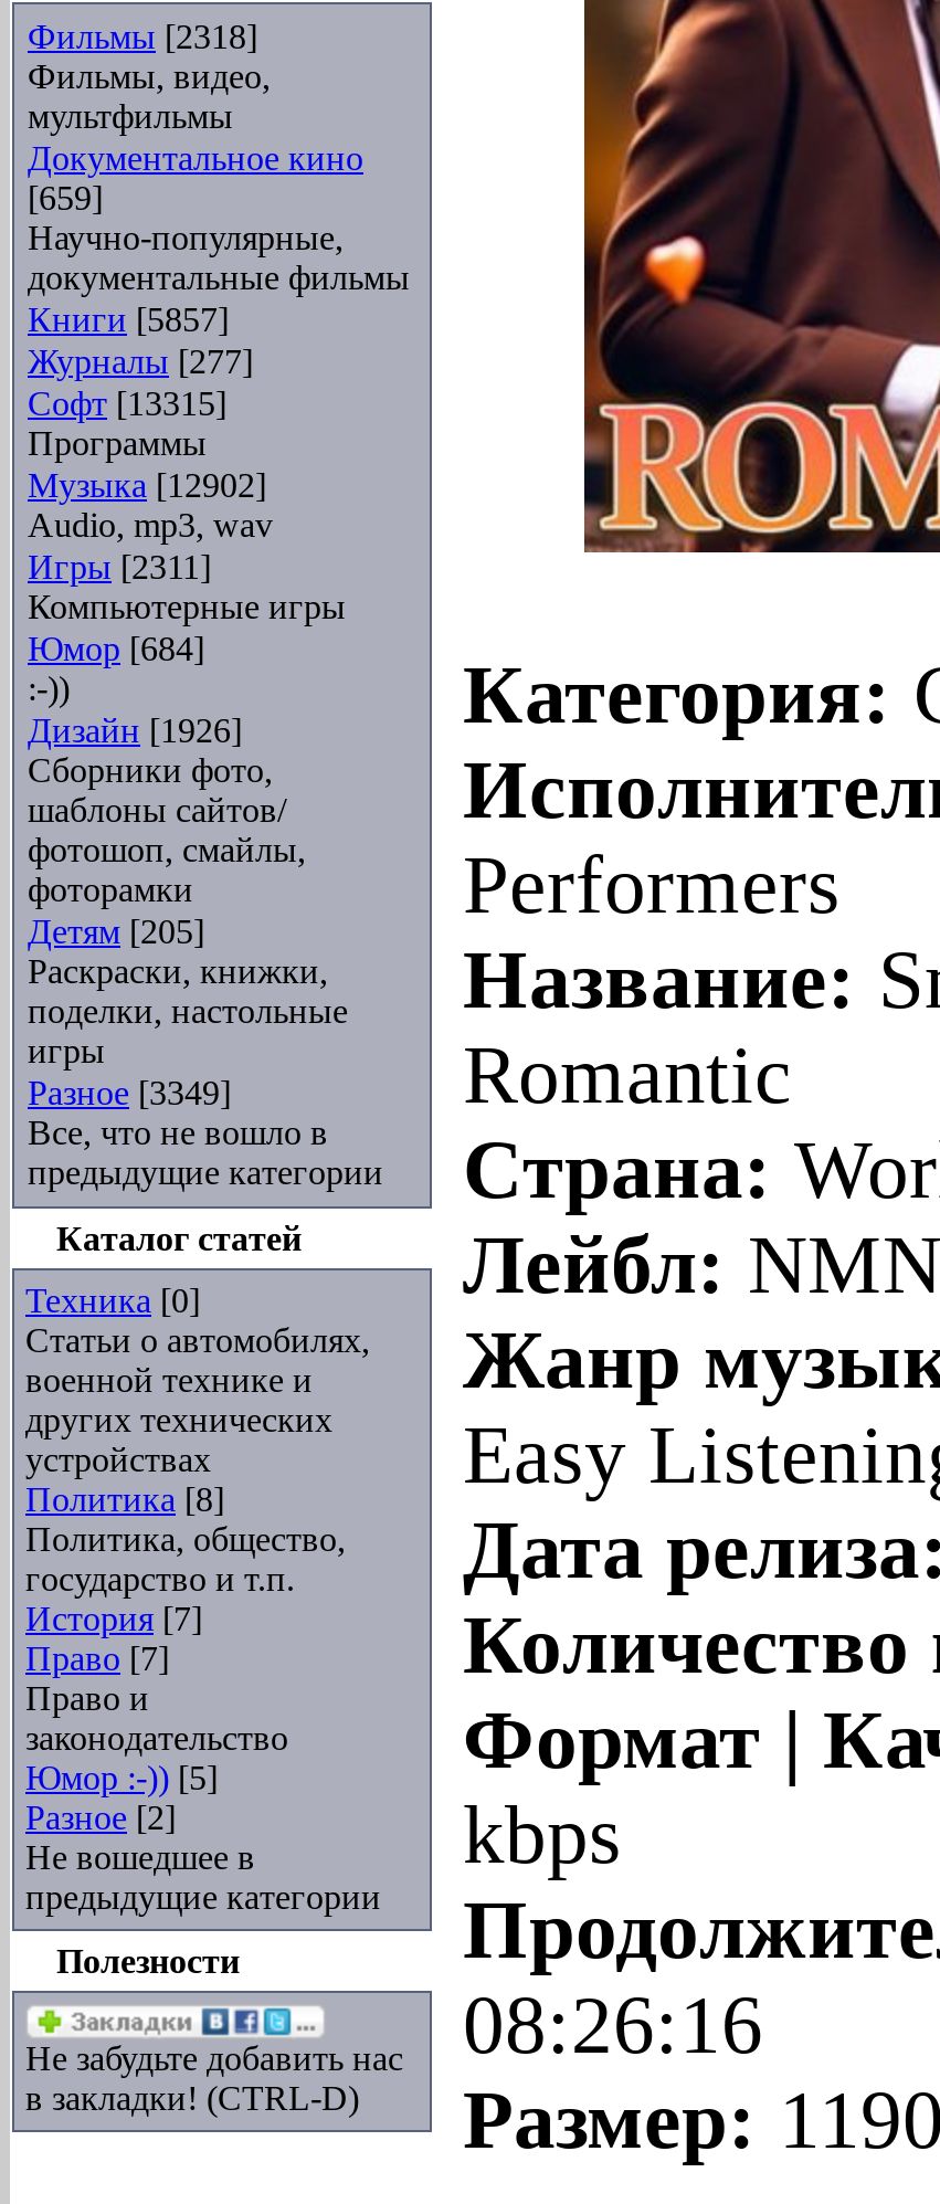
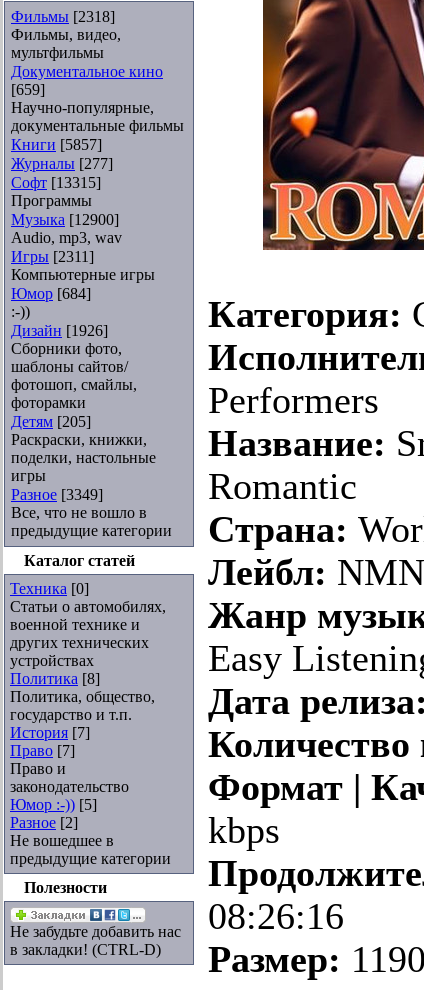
- Музыка [12902]
+ Музыка [12900]
